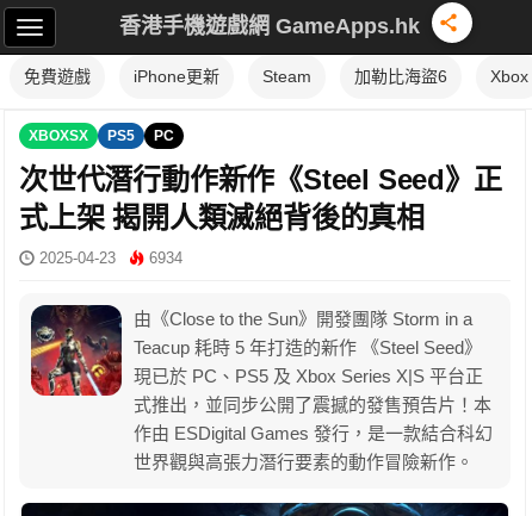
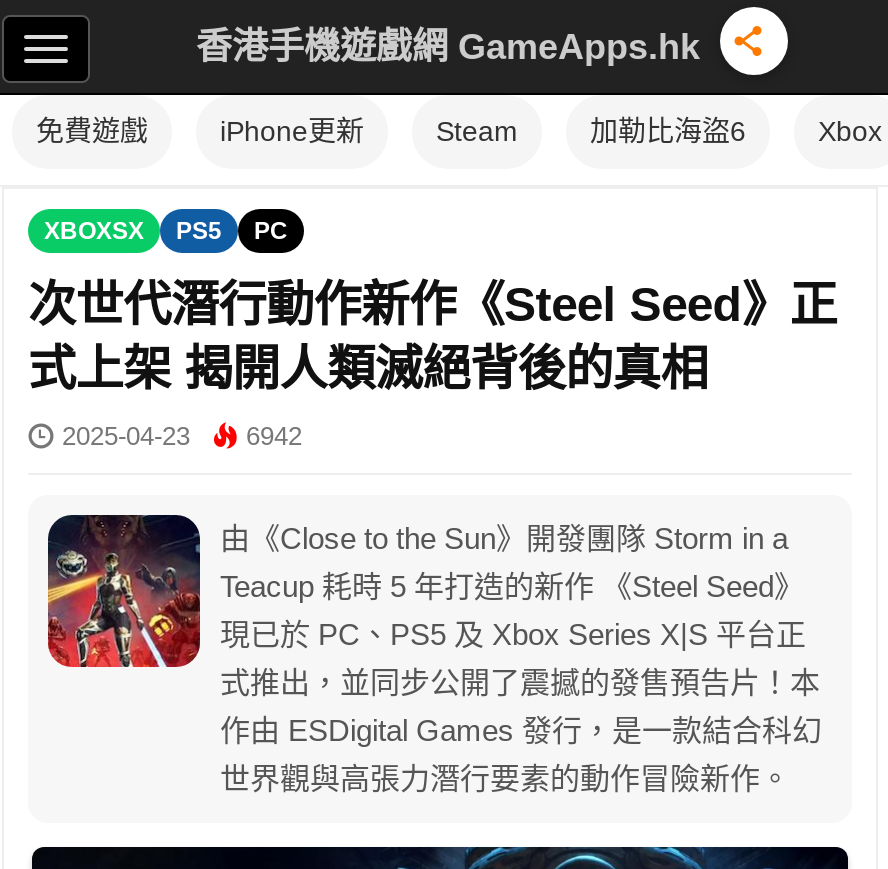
- 2025-04-23 6934
+ 2025-04-23 6942
